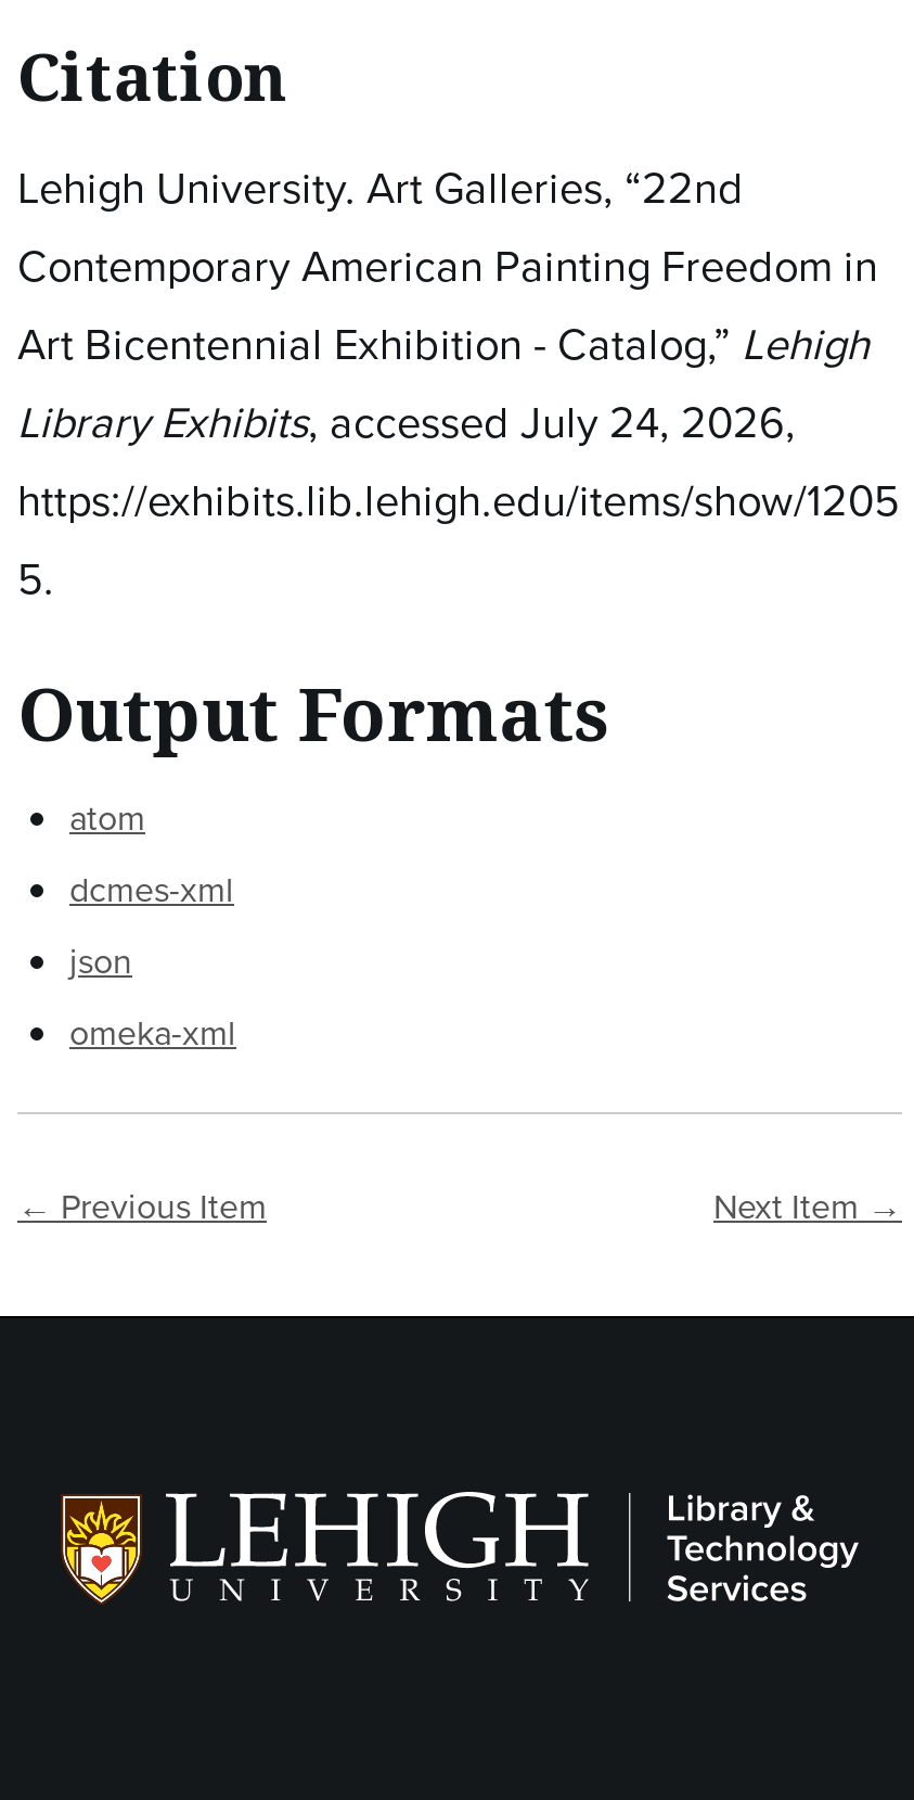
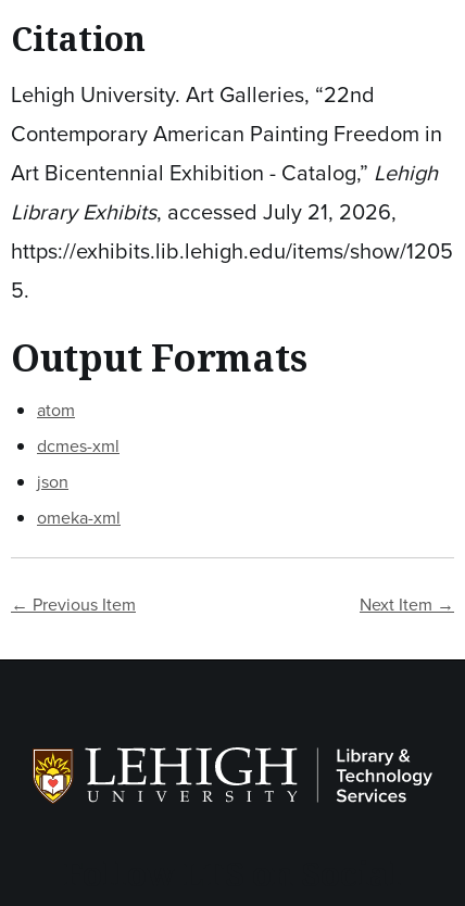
- Library Exhibits, accessed July 24, 2026,
+ Library Exhibits, accessed July 21, 2026,
